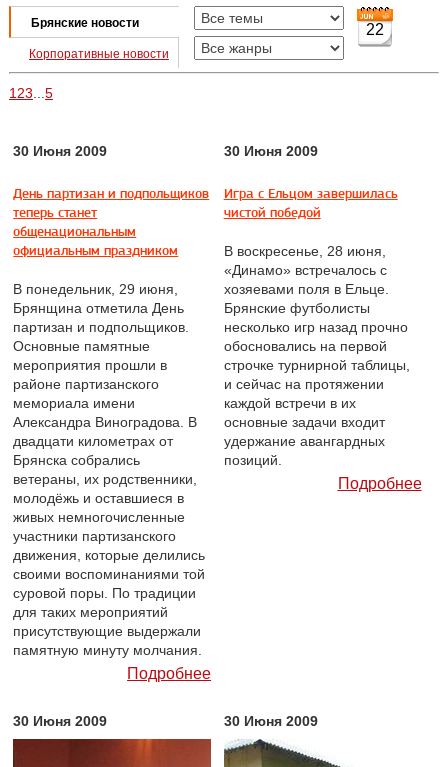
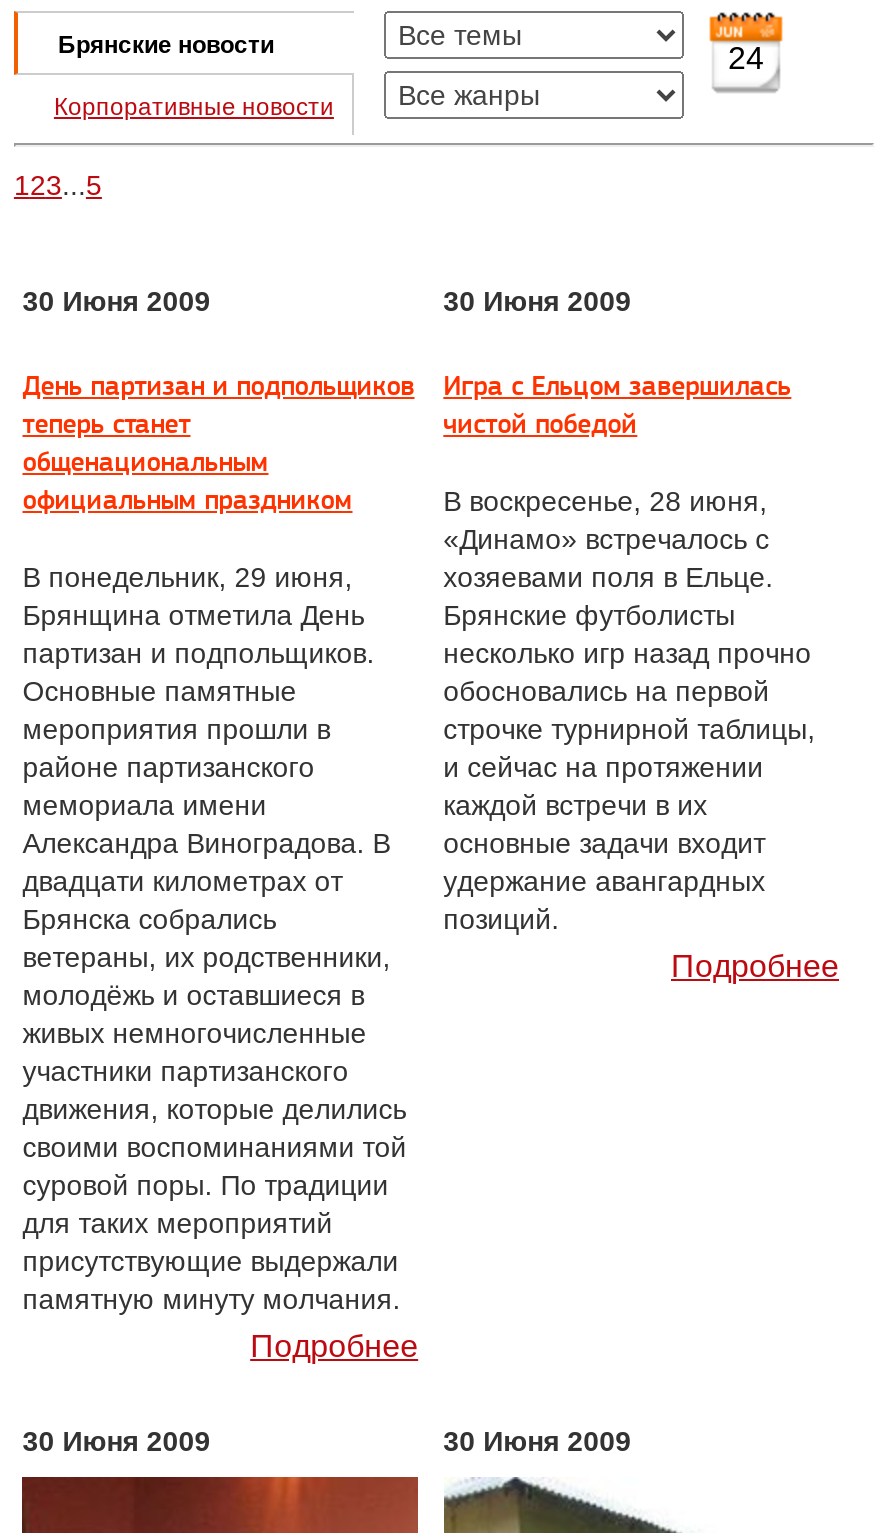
- 22
+ 24
